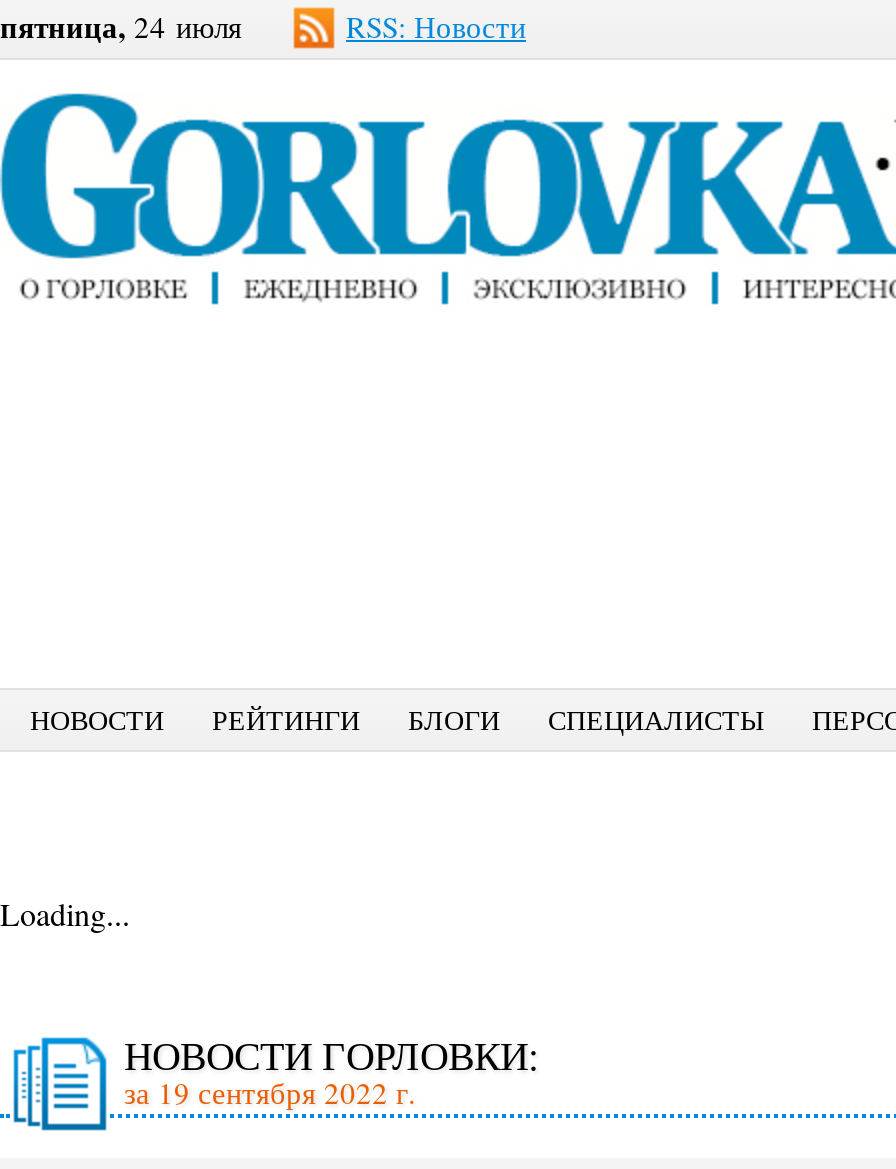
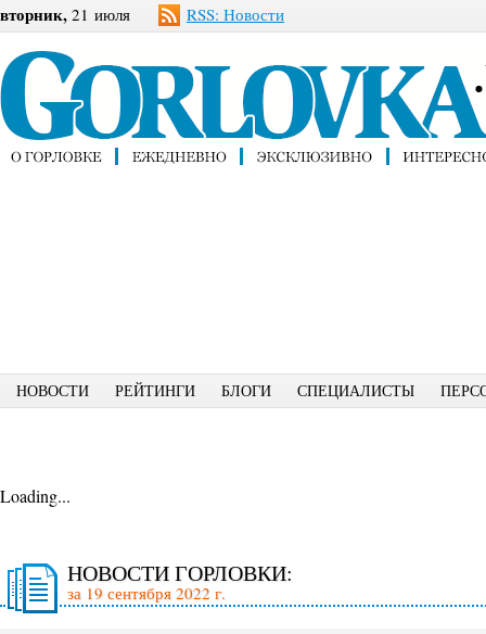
- пятница, 24 июля
+ вторник, 21 июля
